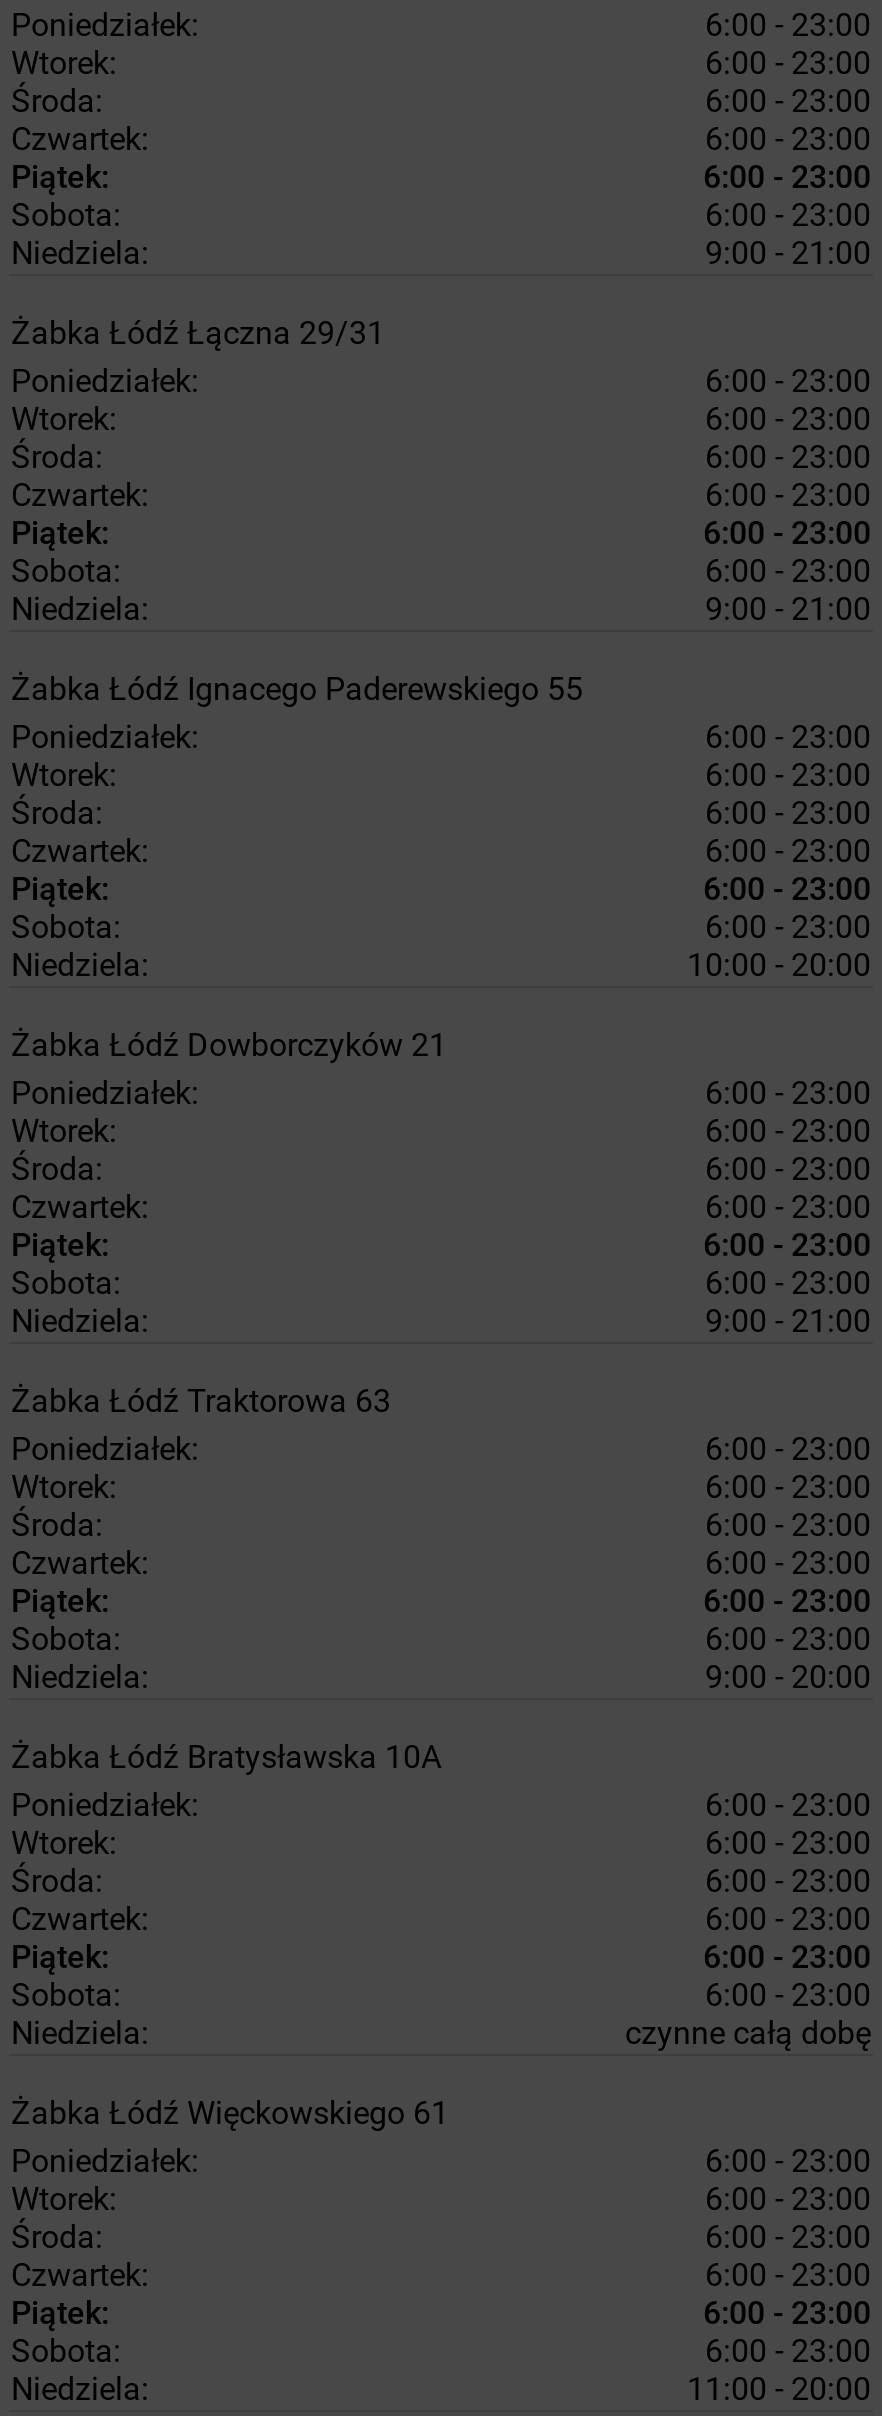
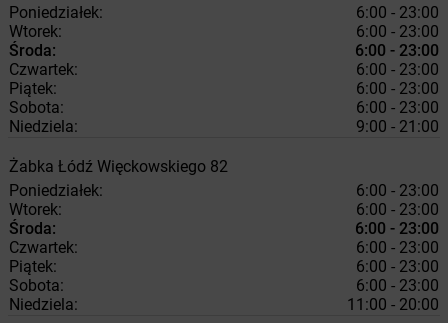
- Żabka Łódź Łączna 29/31
- Poniedziałek:
- 6:00 - 23:00
- Wtorek:
- 6:00 - 23:00
- Środa:
- 6:00 - 23:00
- Czwartek:
- 6:00 - 23:00
- Piątek:
- 6:00 - 23:00
- Sobota:
- 6:00 - 23:00
- Niedziela:
- 9:00 - 21:00
- Żabka Łódź Ignacego Paderewskiego 55
- Poniedziałek:
- 6:00 - 23:00
- Wtorek:
- 6:00 - 23:00
- Środa:
- 6:00 - 23:00
- Czwartek:
- 6:00 - 23:00
- Piątek:
- 6:00 - 23:00
- Sobota:
- 6:00 - 23:00
- Niedziela:
- 10:00 - 20:00
- Żabka Łódź Dowborczyków 21
- Poniedziałek:
- 6:00 - 23:00
- Wtorek:
- 6:00 - 23:00
- Środa:
- 6:00 - 23:00
- Czwartek:
- 6:00 - 23:00
- Piątek:
- 6:00 - 23:00
- Sobota:
- 6:00 - 23:00
- Niedziela:
- 9:00 - 21:00
- Żabka Łódź Traktorowa 63
- Poniedziałek:
- 6:00 - 23:00
- Wtorek:
- 6:00 - 23:00
- Środa:
- 6:00 - 23:00
- Czwartek:
- 6:00 - 23:00
- Piątek:
- 6:00 - 23:00
- Sobota:
- 6:00 - 23:00
- Niedziela:
- 9:00 - 20:00
- Żabka Łódź Bratysławska 10A
- Poniedziałek:
- 6:00 - 23:00
- Wtorek:
- 6:00 - 23:00
- Środa:
- 6:00 - 23:00
- Czwartek:
- 6:00 - 23:00
- Piątek:
- 6:00 - 23:00
- Sobota:
- 6:00 - 23:00
- Niedziela:
- czynne całą dobę
- Żabka Łódź Więckowskiego 61
+ Żabka Łódź Więckowskiego 82
